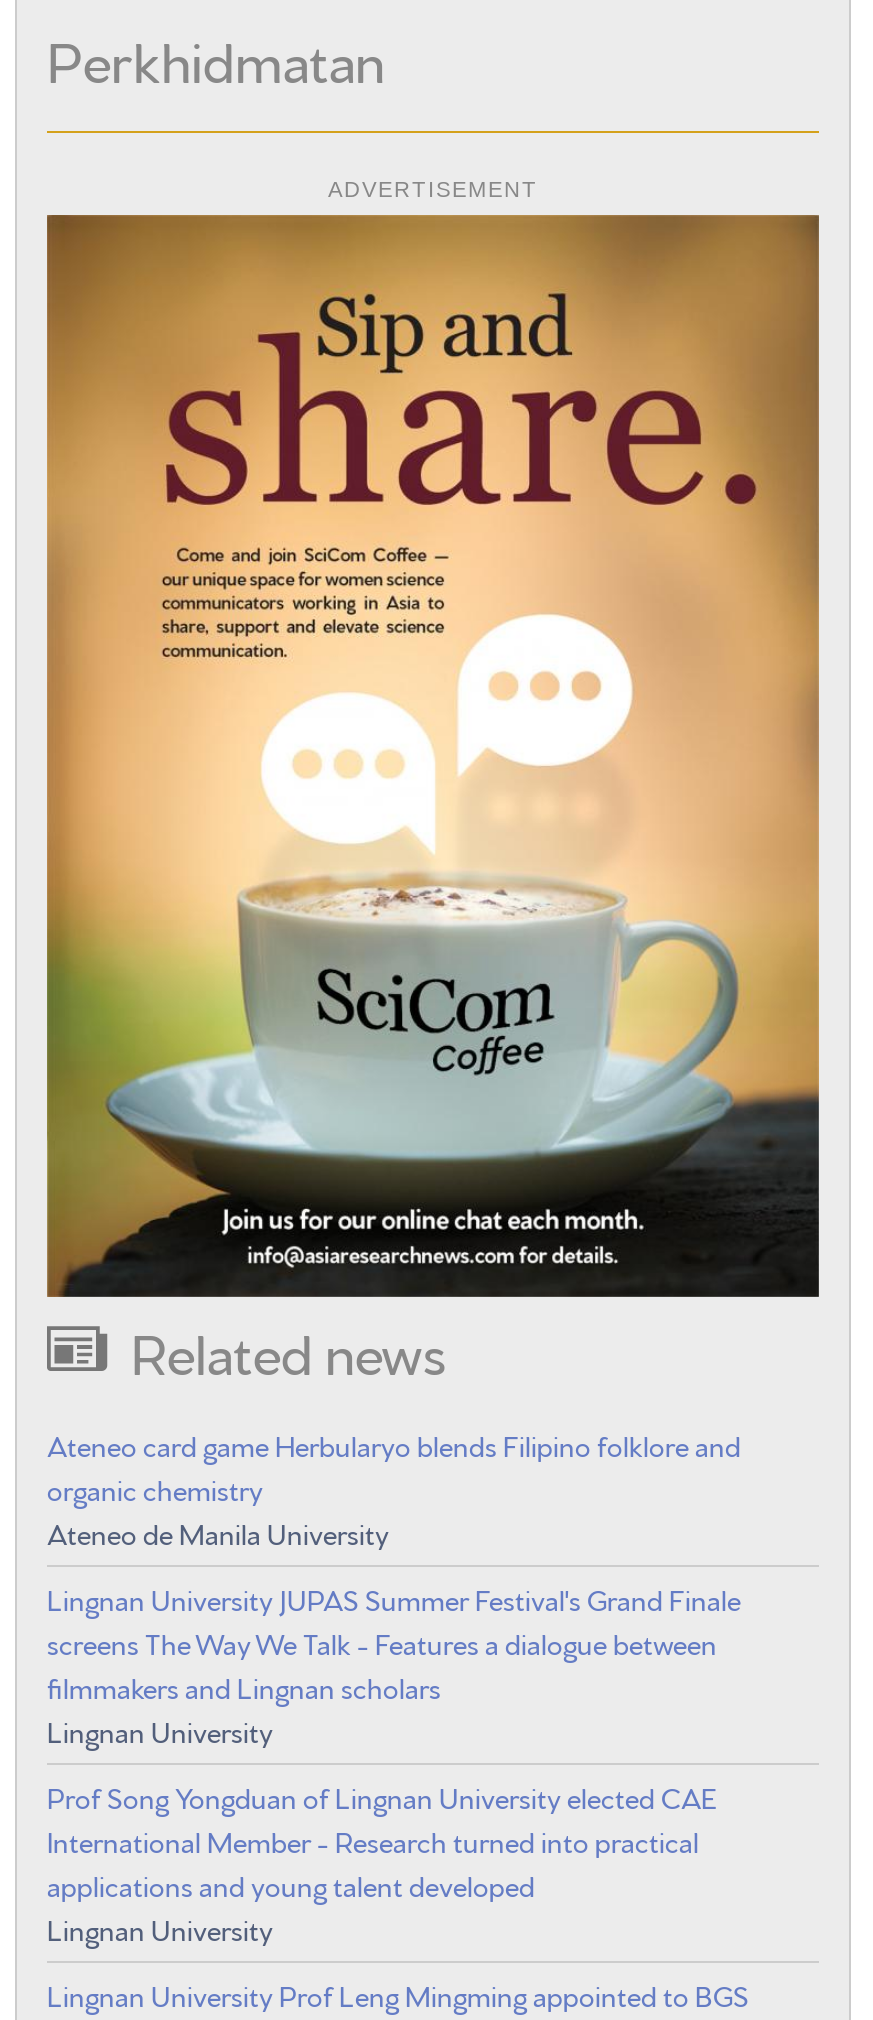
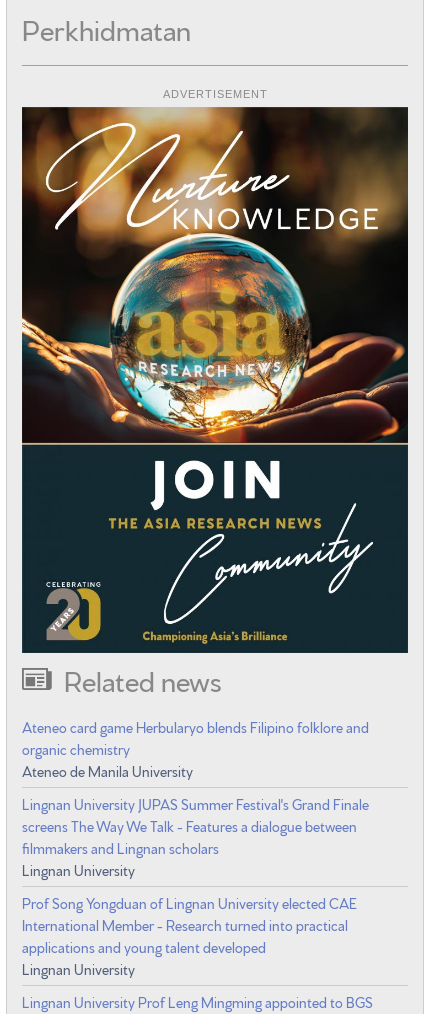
- [image]
+ [image]
